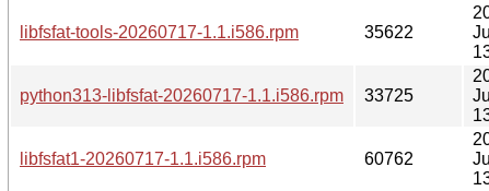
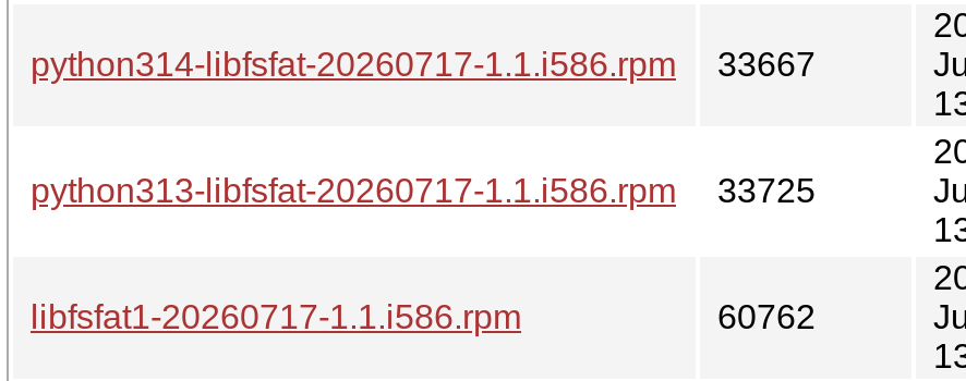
- libfsfat-tools-20260717-1.1.i586.rpm
- 35622
+ python314-libfsfat-20260717-1.1.i586.rpm
+ 33667
